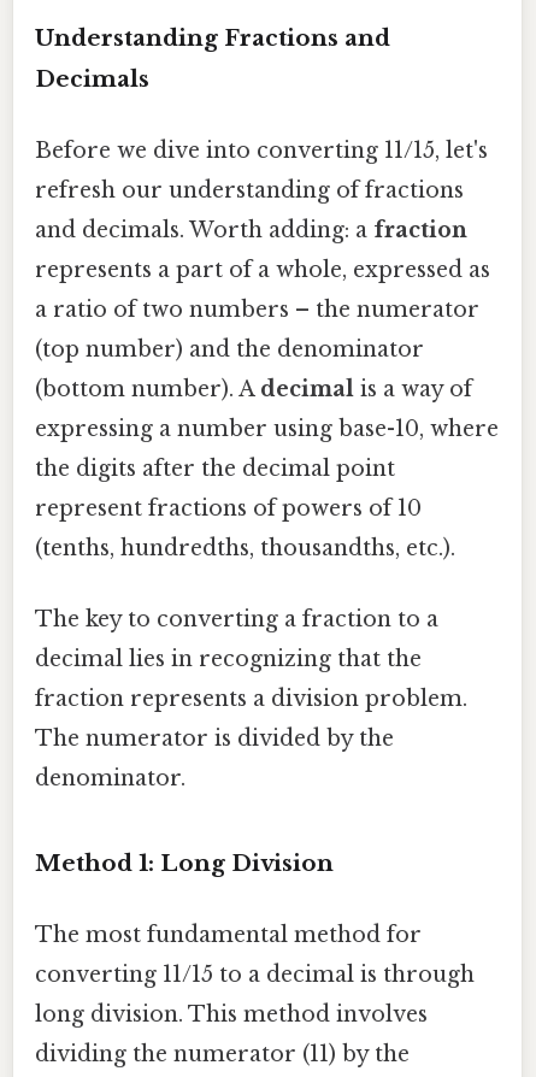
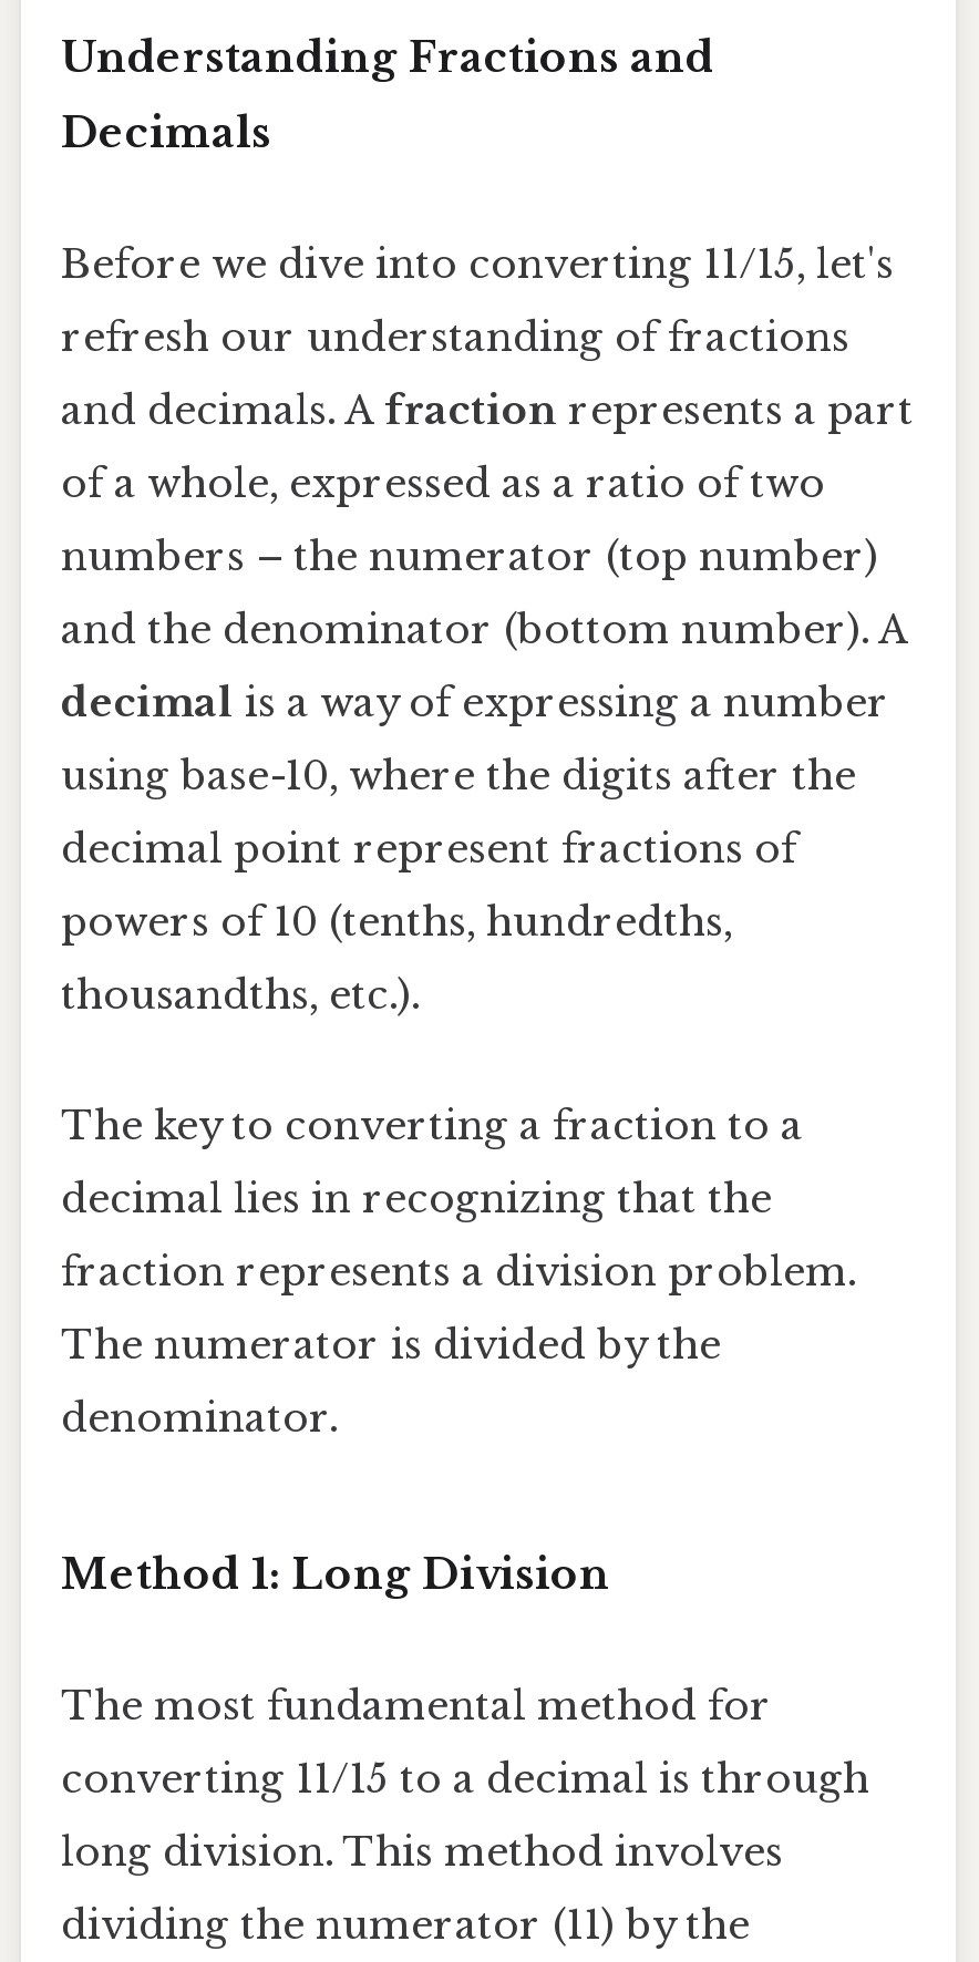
- and decimals. Worth adding: a fraction
+ and decimals. A fraction represents a part

- represents a part of a whole, expressed as
+ of a whole, expressed as a ratio of two

- a ratio of two numbers – the numerator
+ numbers – the numerator (top number)

- (top number) and the denominator
+ and the denominator (bottom number). A

- (bottom number). A decimal is a way of
+ decimal is a way of expressing a number

- expressing a number using base-10, where
+ using base-10, where the digits after the

- the digits after the decimal point
+ decimal point represent fractions of

- represent fractions of powers of 10
+ powers of 10 (tenths, hundredths,

- (tenths, hundredths, thousandths, etc.).
+ thousandths, etc.).
